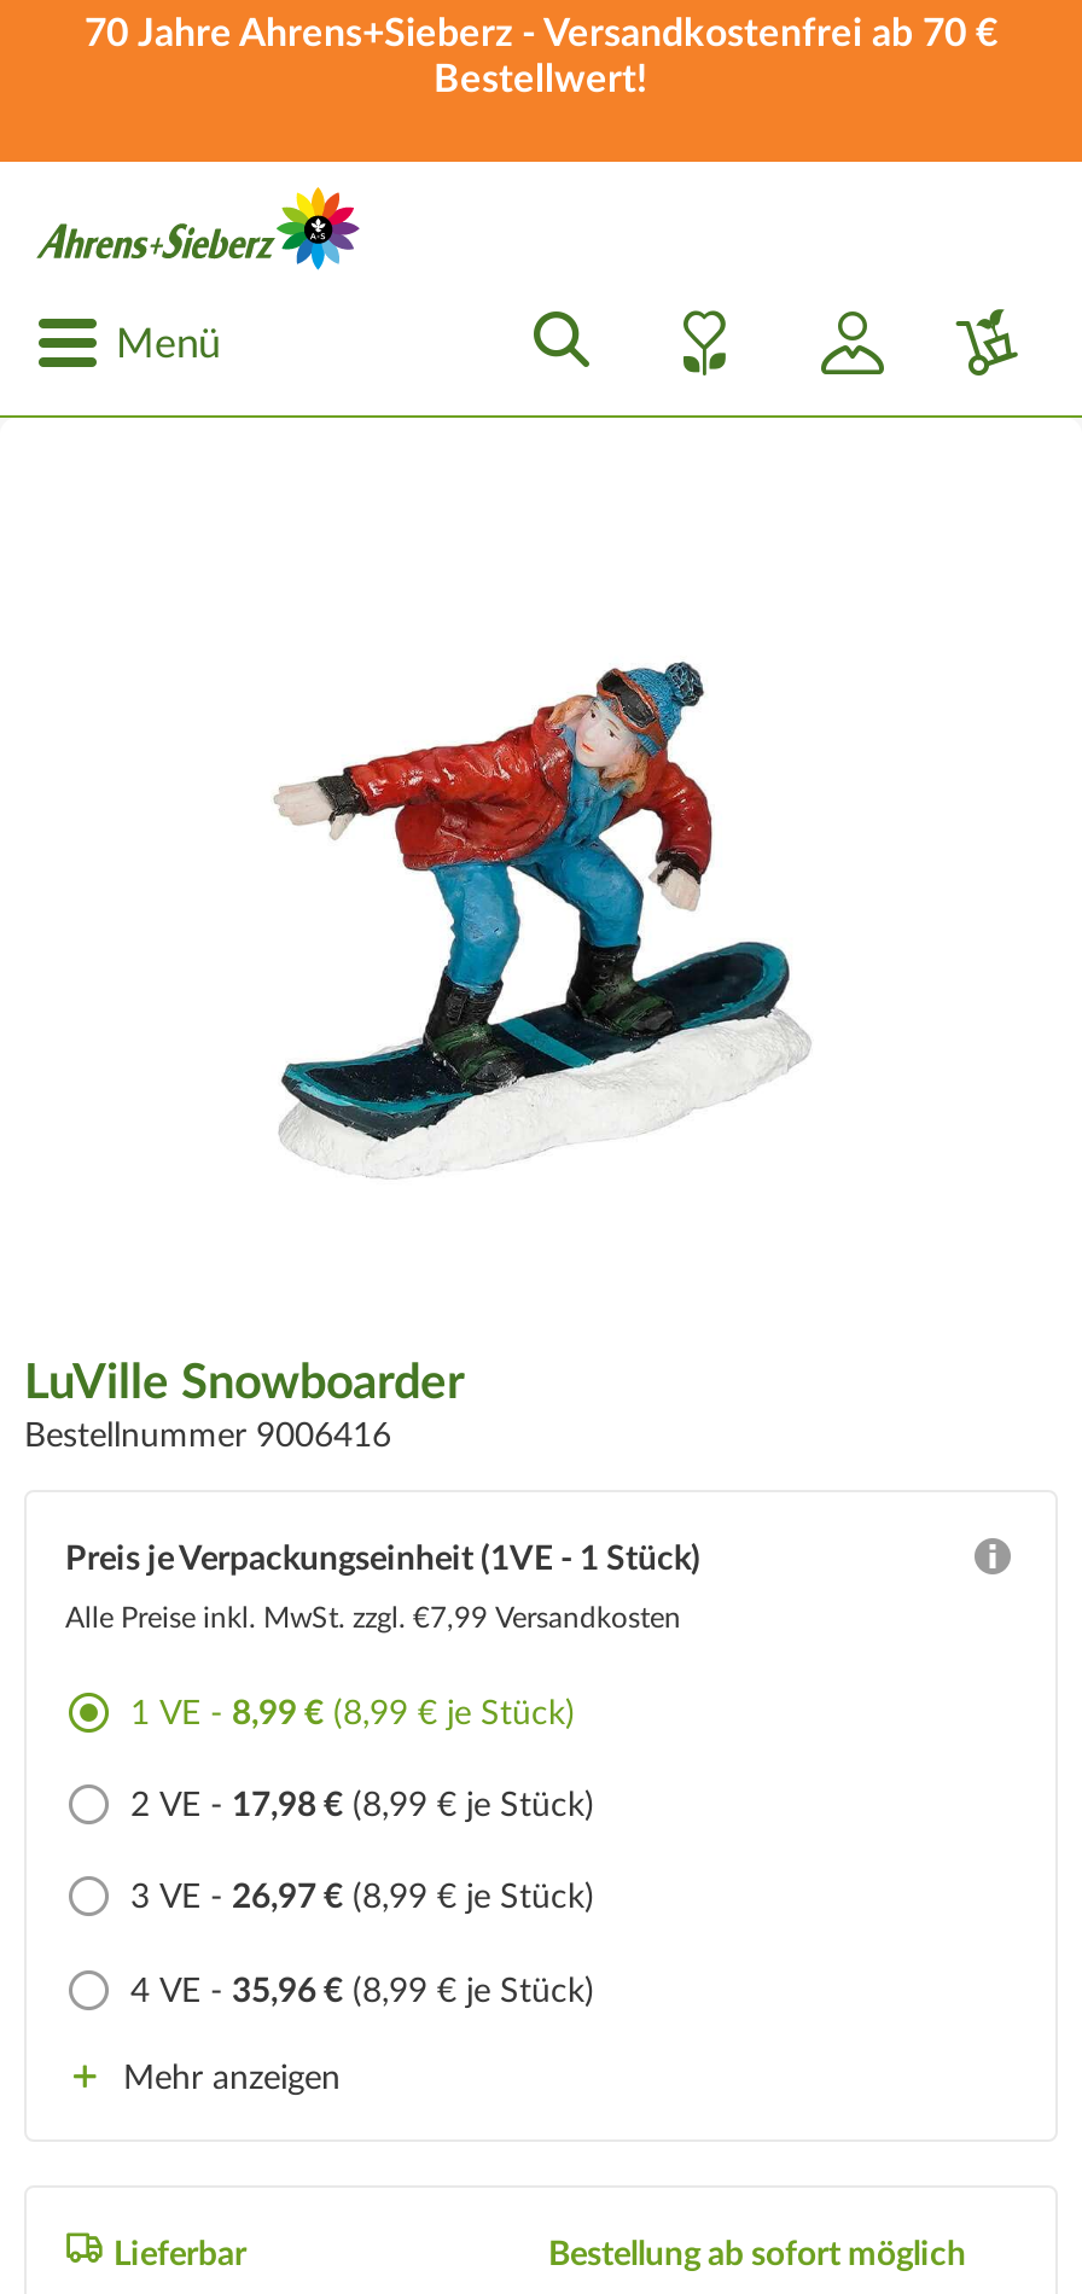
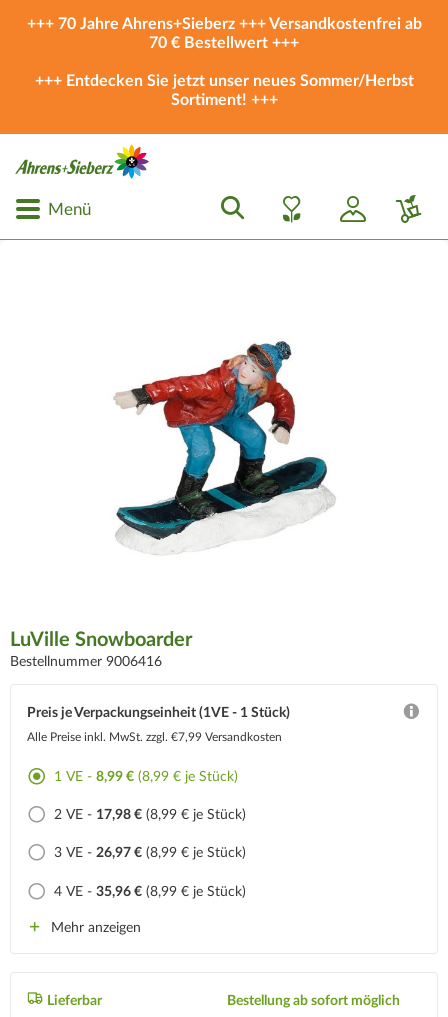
- 70 Jahre Ahrens+Sieberz - Versandkostenfrei ab 70 €
- Bestellwert!
+ +++ 70 Jahre Ahrens+Sieberz +++ Versandkostenfrei ab
+ 70 € Bestellwert +++
+ +++ Entdecken Sie jetzt unser neues Sommer/Herbst
+ Sortiment! +++
